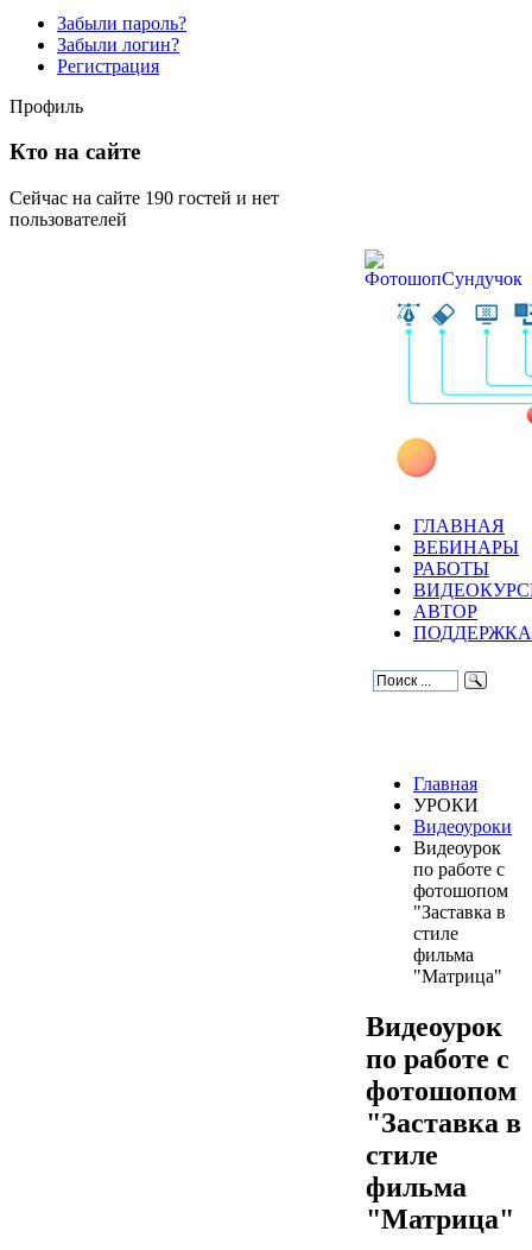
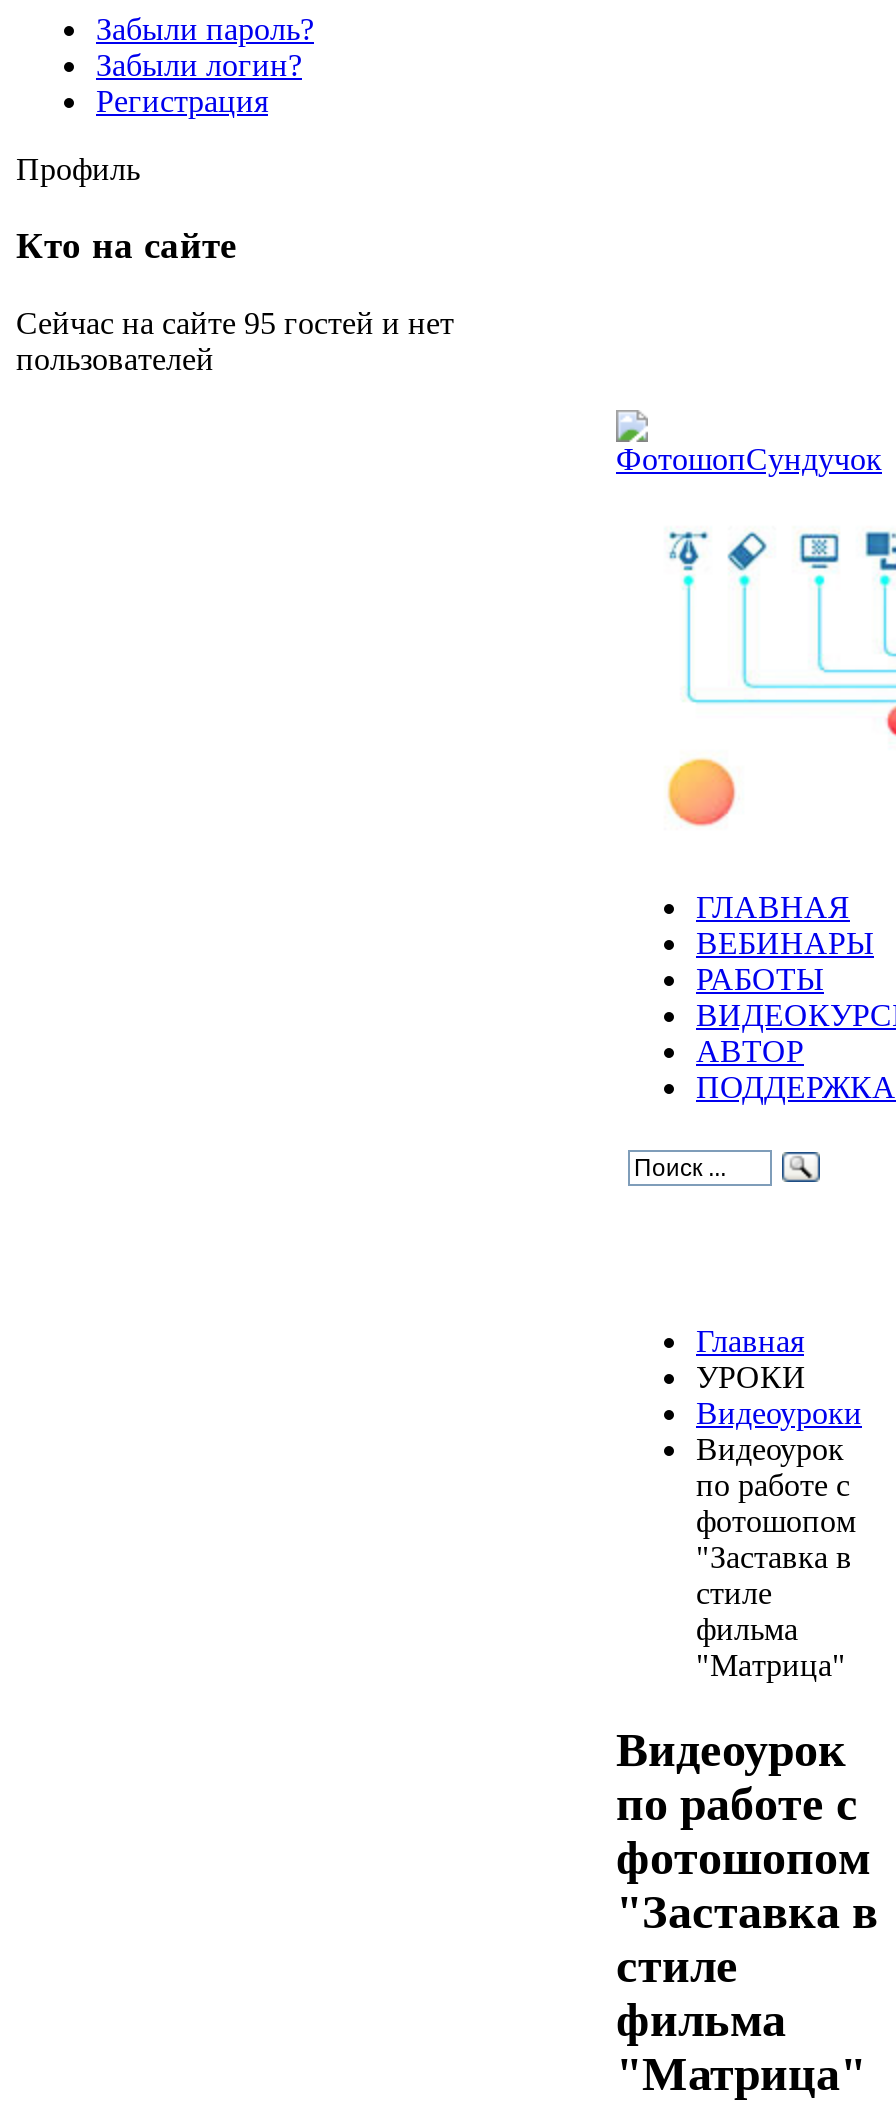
- Сейчас на сайте 190 гостей и нет
+ Сейчас на сайте 95 гостей и нет
